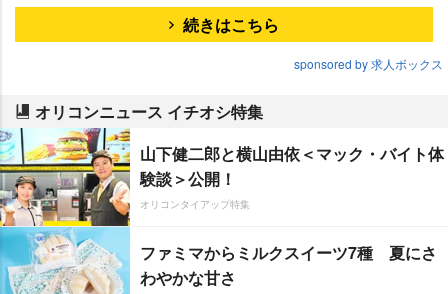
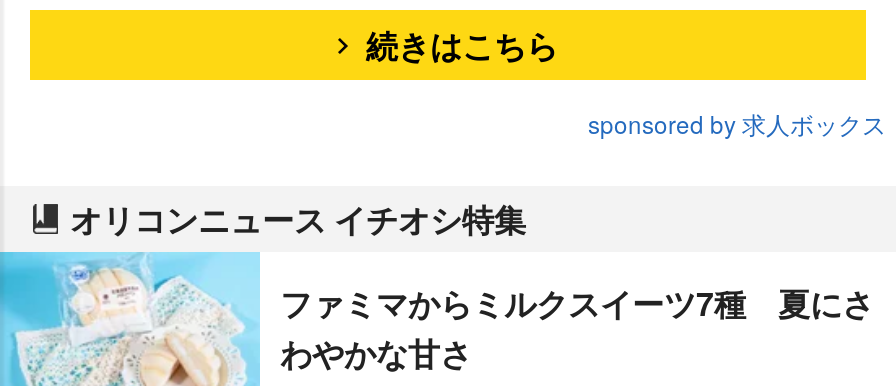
- [image]
- 山下健二郎と横山由依＜マック・バイト体
- 験談＞公開！
- オリコンタイアップ特集
